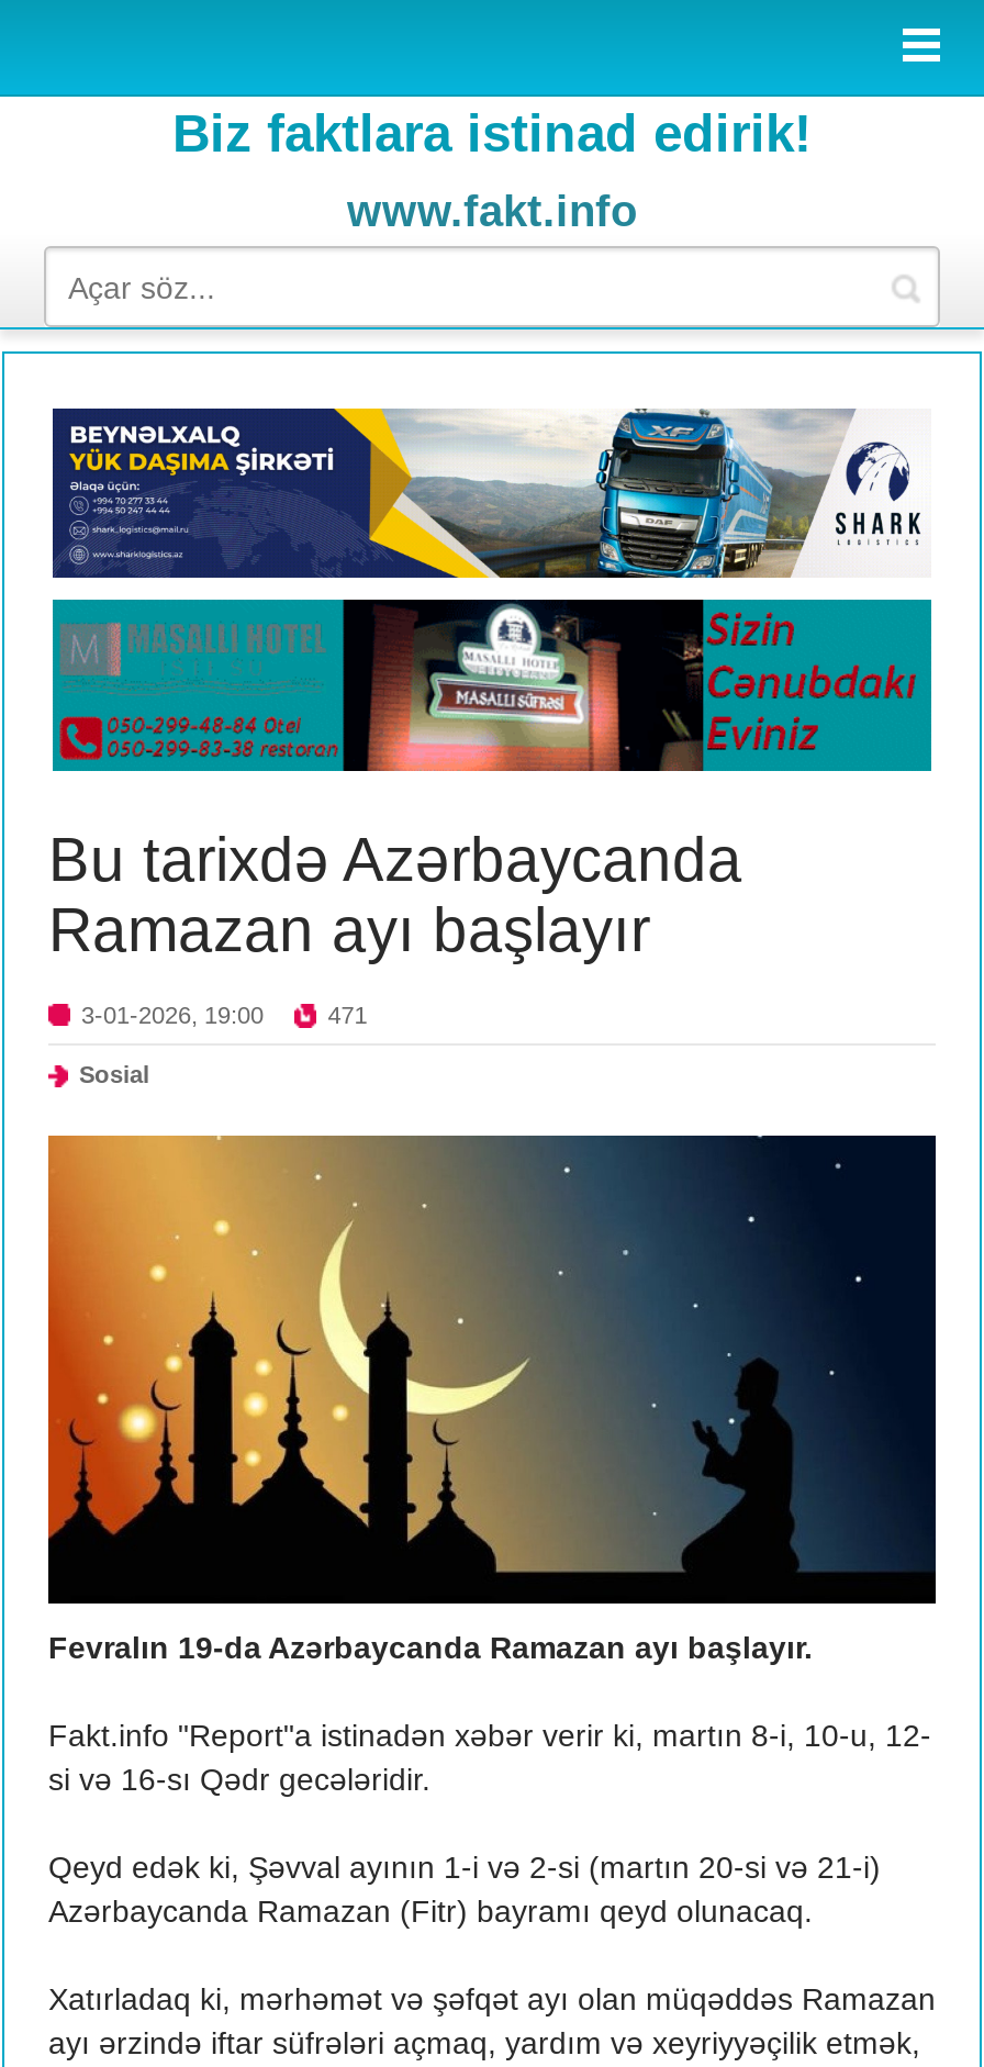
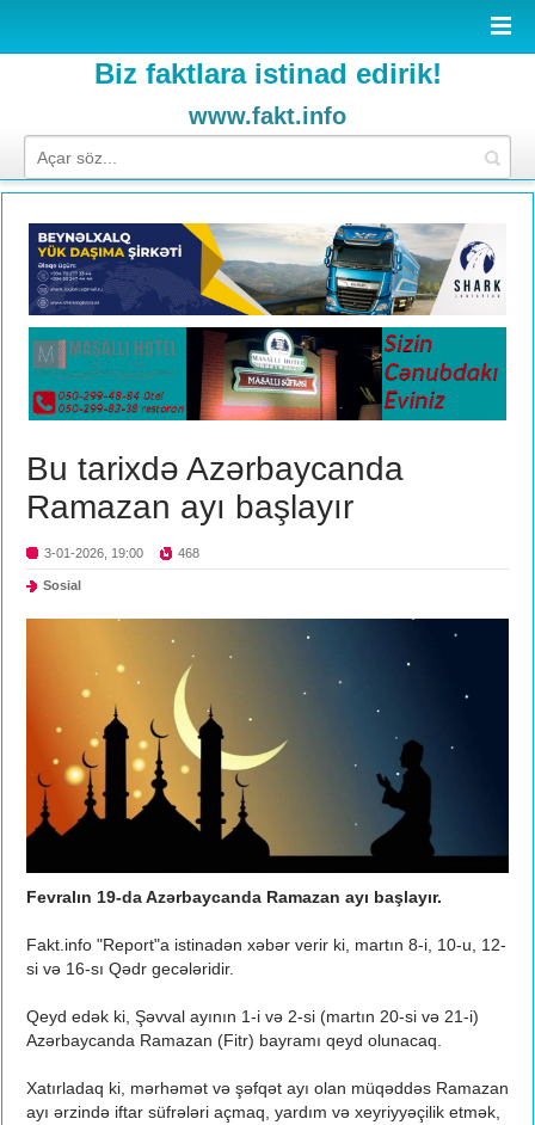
- 471
+ 468
